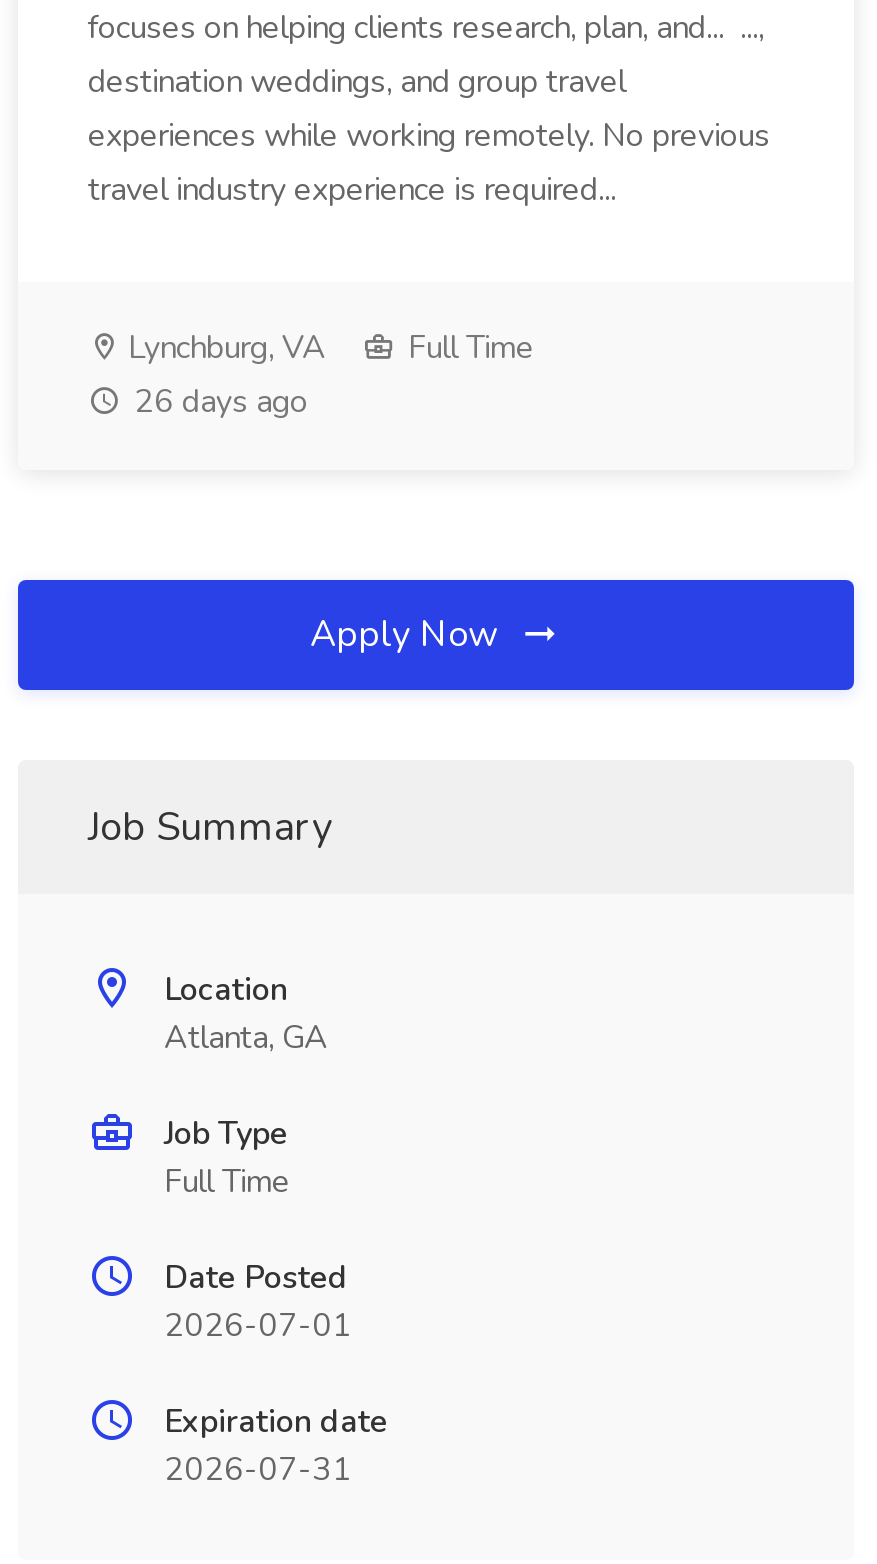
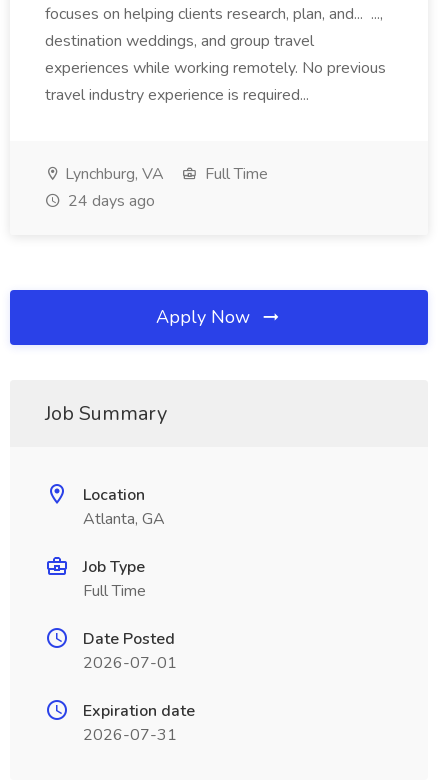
- 26 days ago
+ 24 days ago
